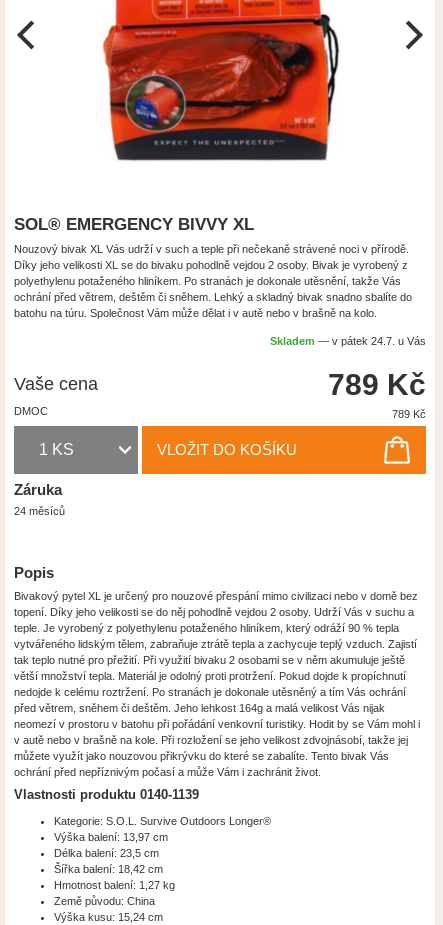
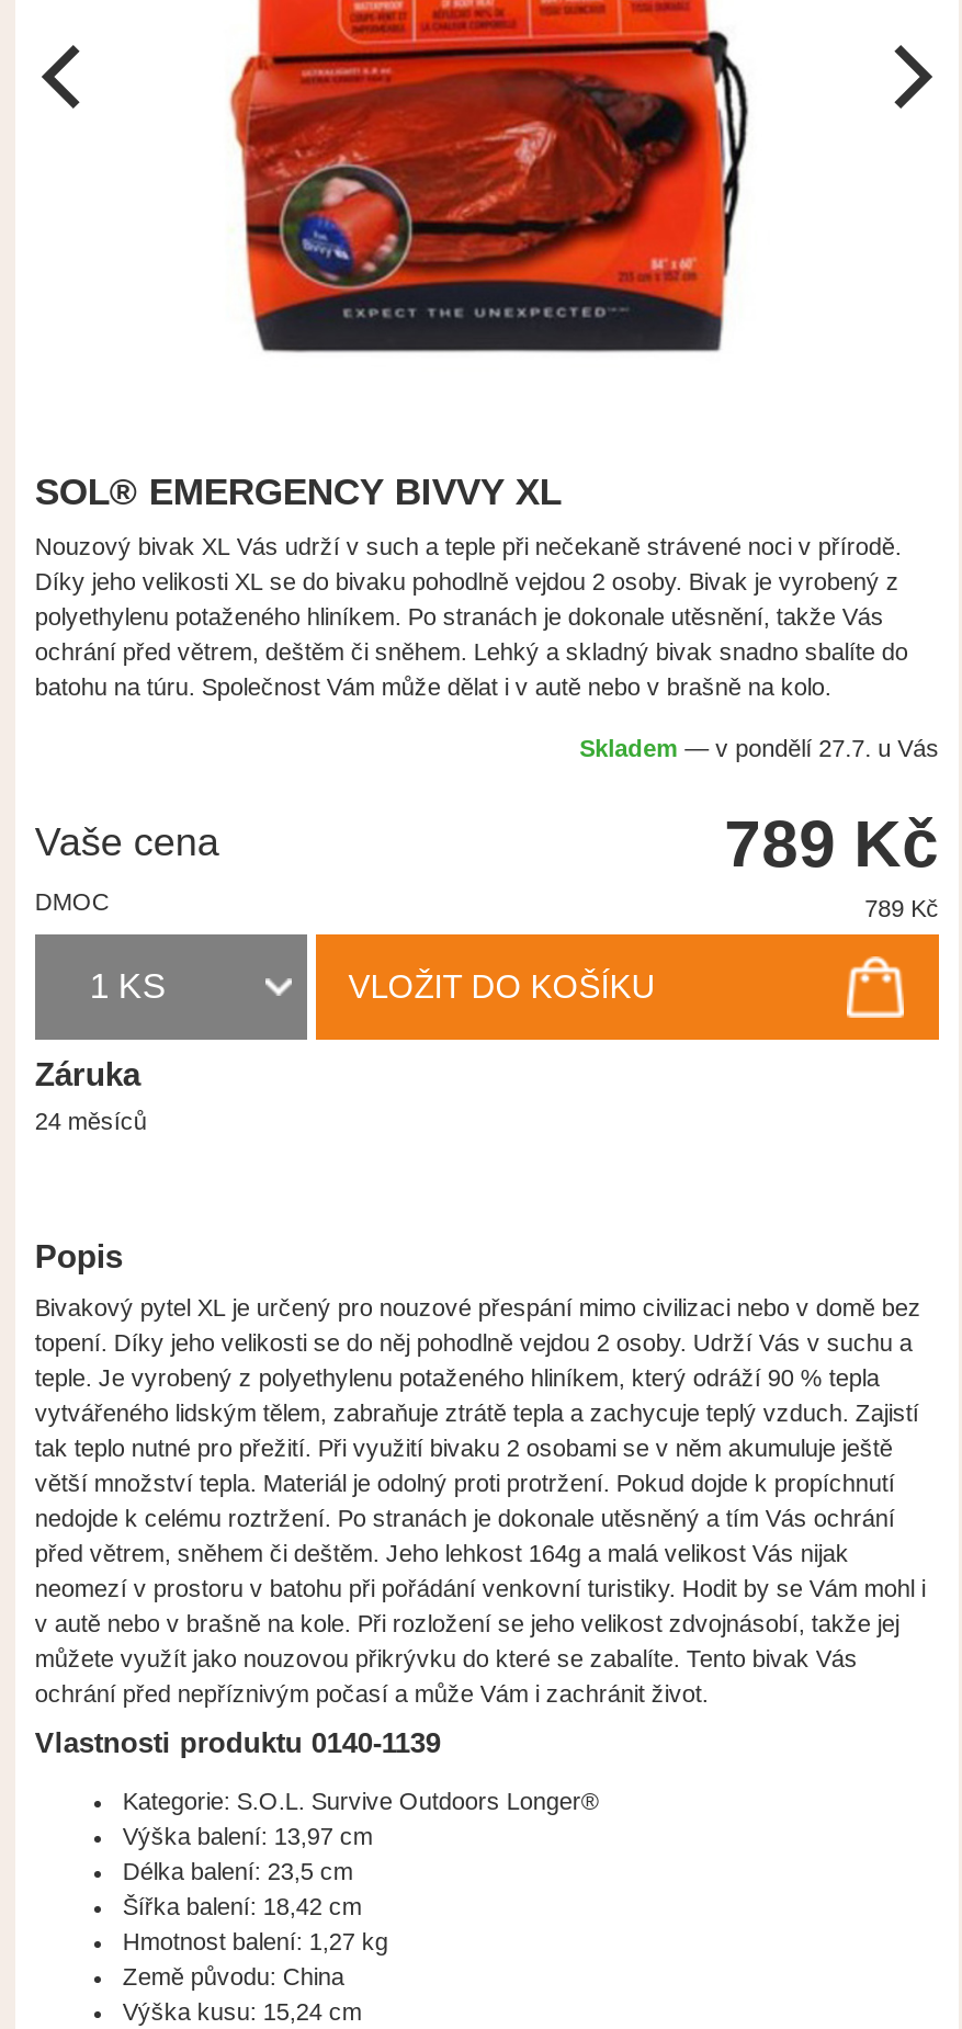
- Skladem — v pátek 24.7. u Vás
+ Skladem — v pondělí 27.7. u Vás
